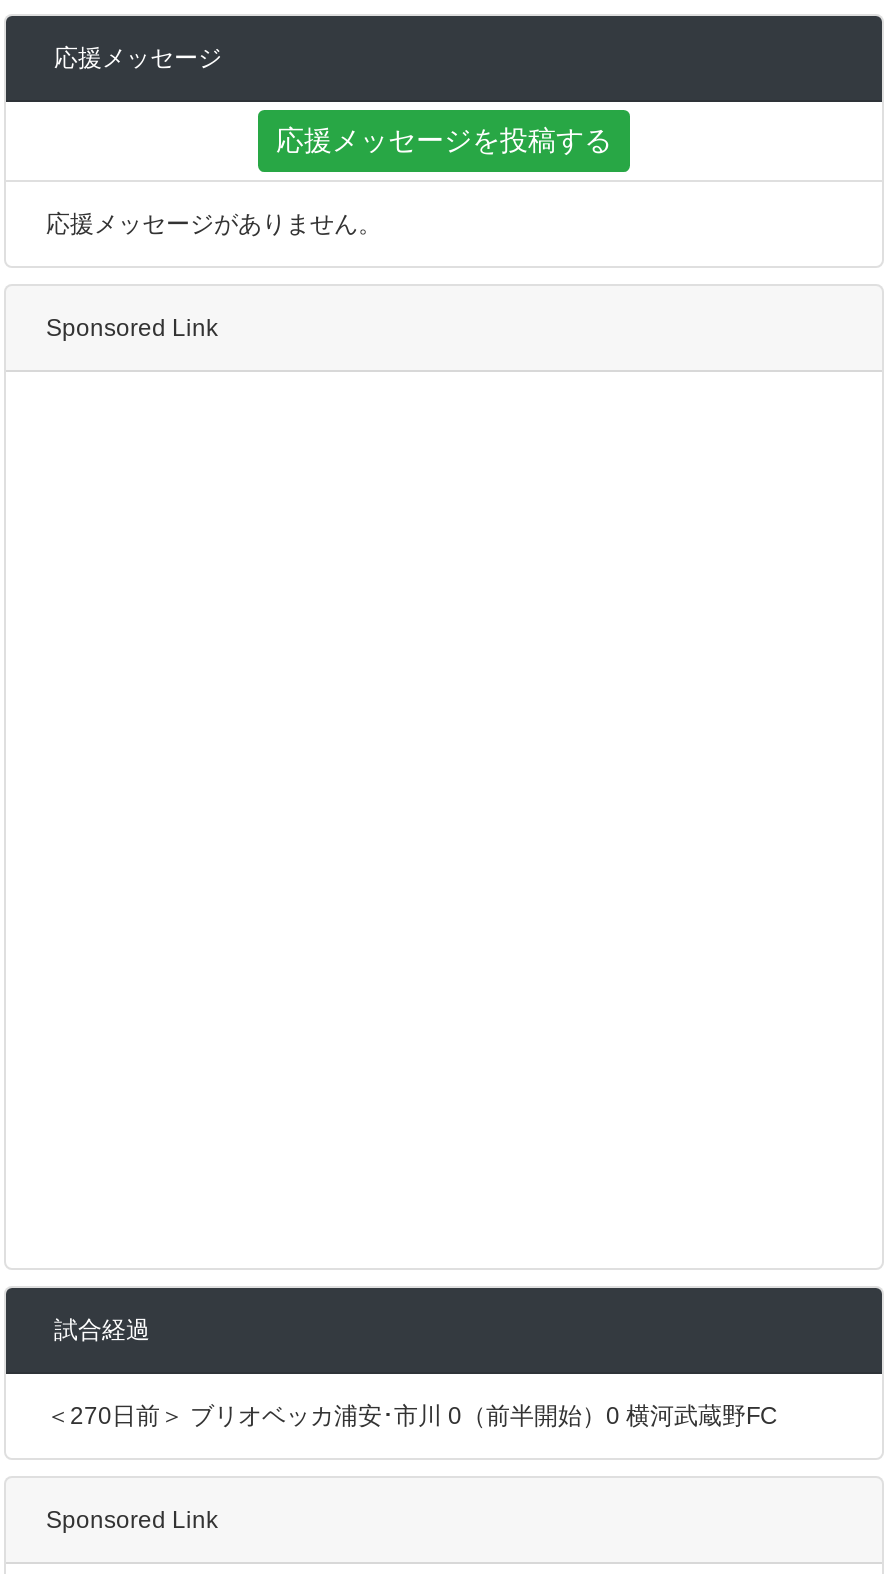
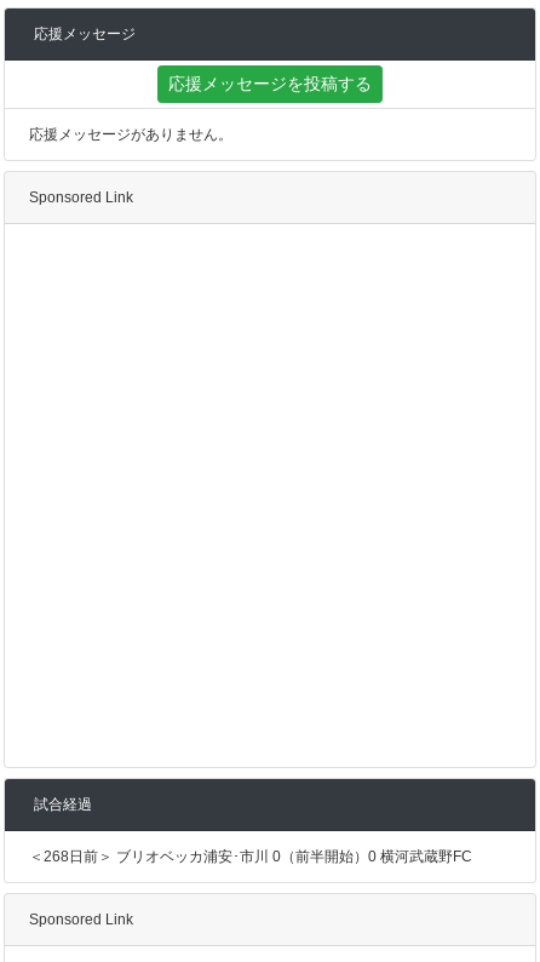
- ＜270日前＞ ブリオベッカ浦安･市川 0（前半開始）0 横河武蔵野FC
+ ＜268日前＞ ブリオベッカ浦安･市川 0（前半開始）0 横河武蔵野FC
